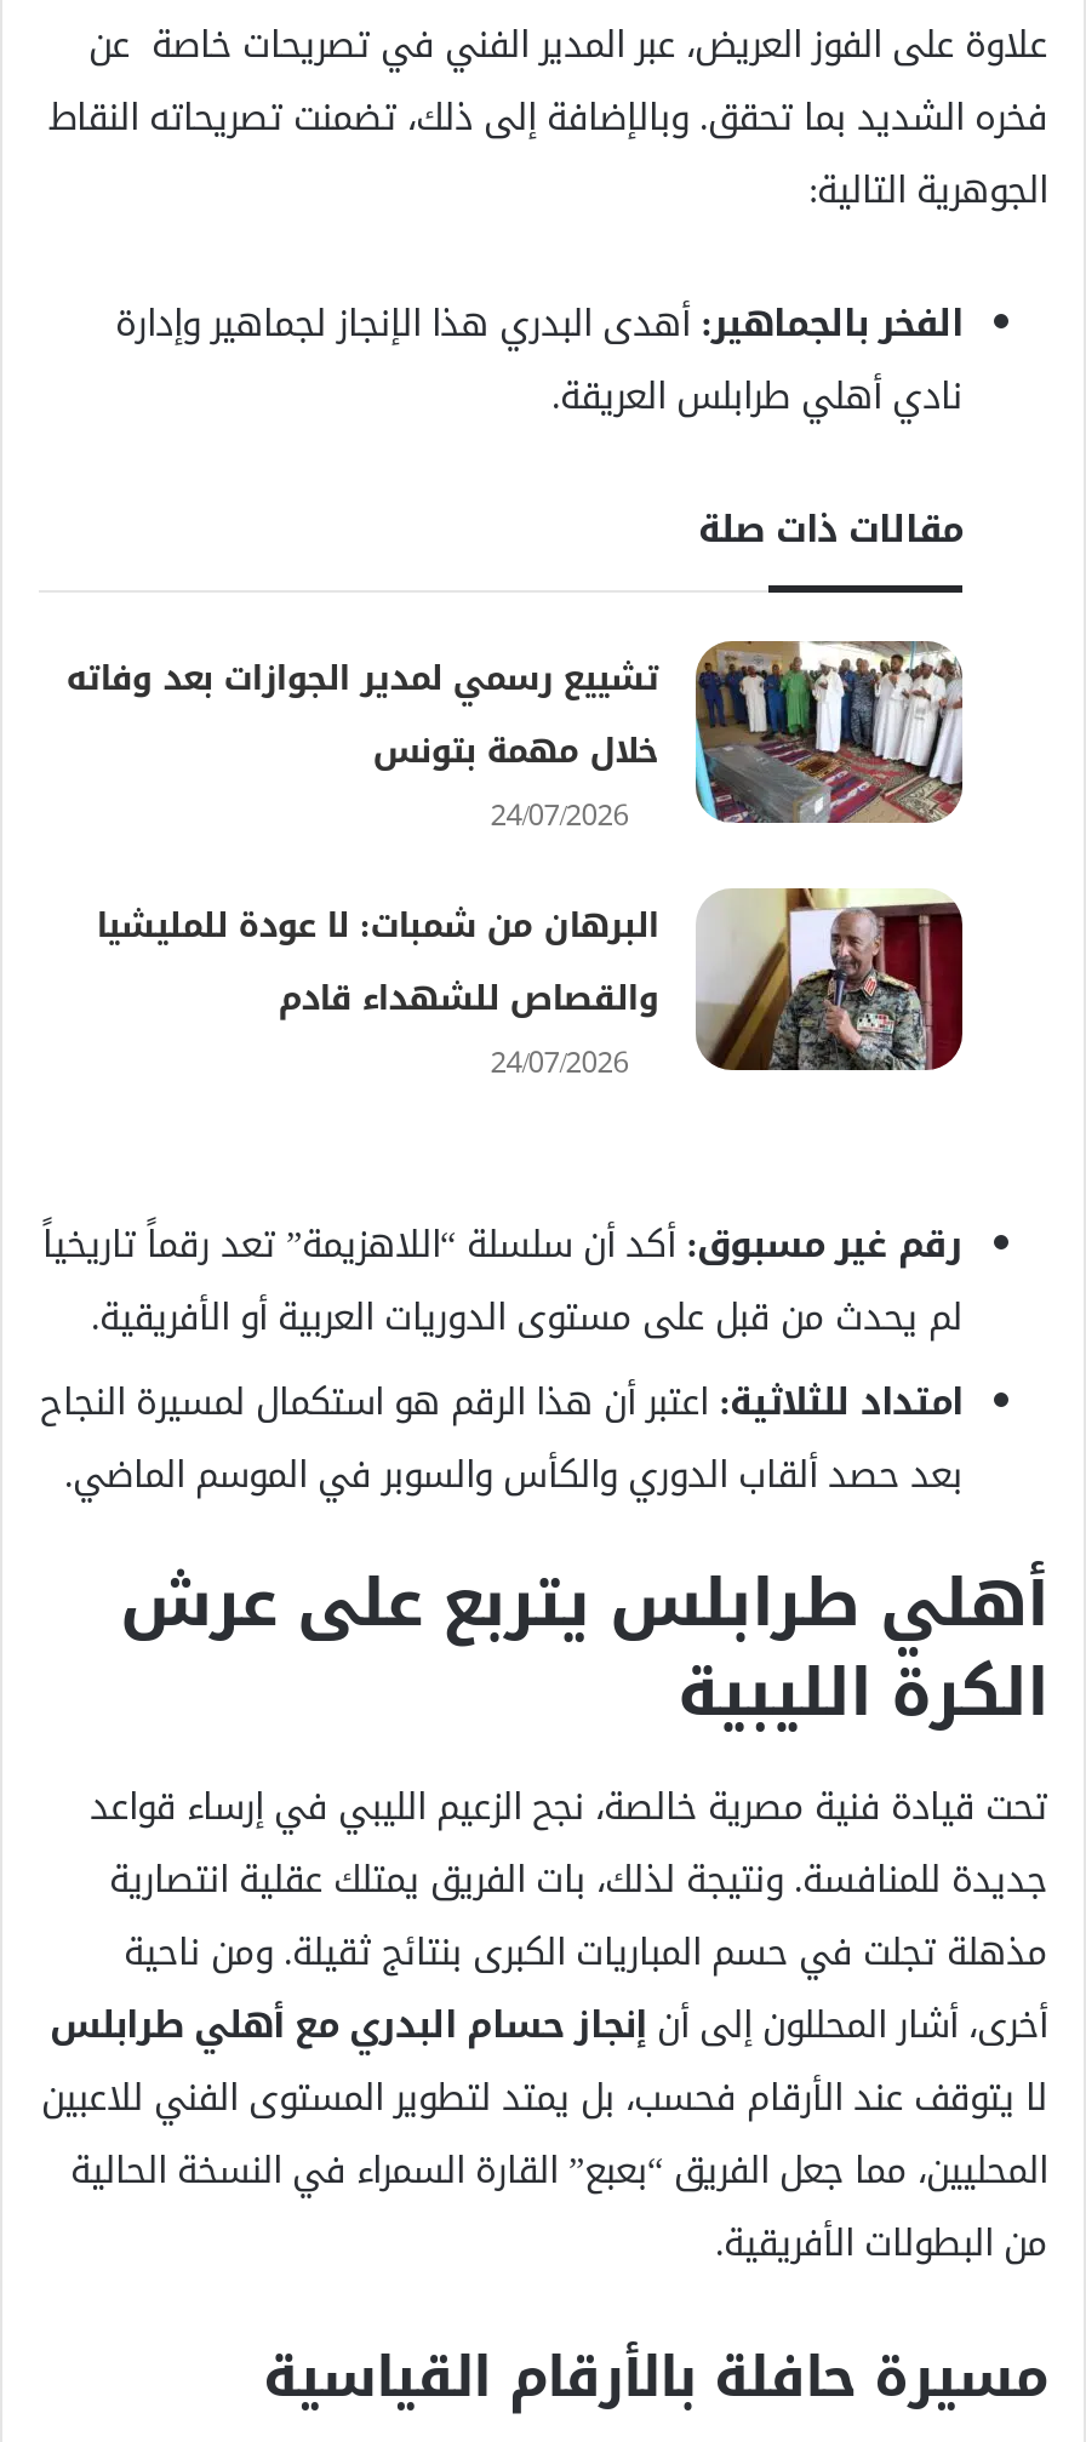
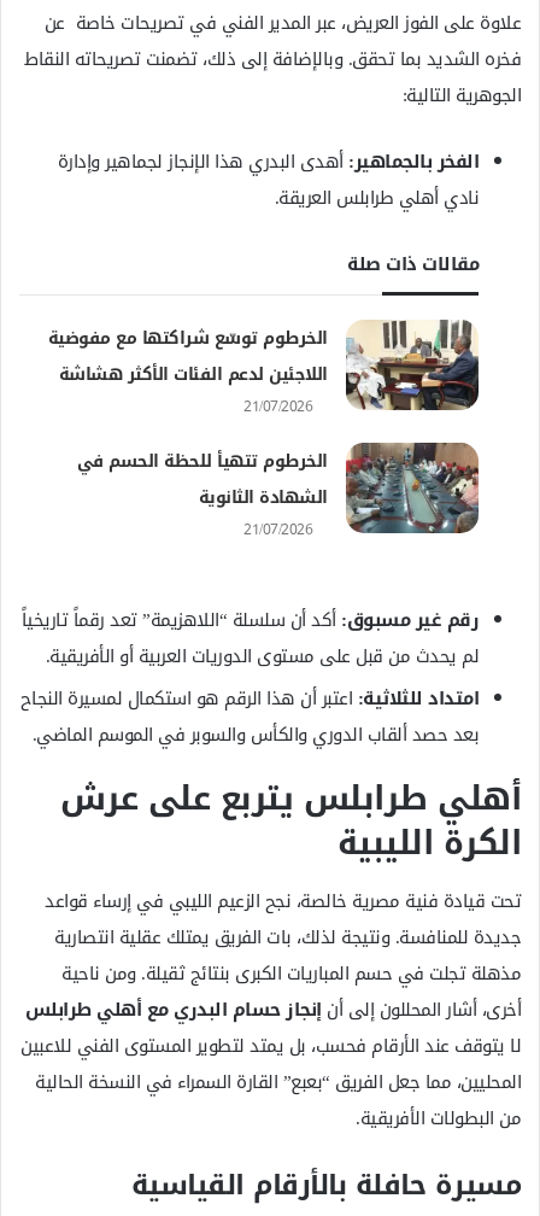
- [image]
- تشييع رسمي لمدير الجوازات بعد وفاته
- خلال مهمة بتونس
- 24/07/2026
+ [image]
+ الخرطوم توسّع شراكتها مع مفوضية
+ اللاجئين لدعم الفئات الأكثر هشاشة
+ 21/07/2026

- [image]
- البرهان من شمبات: لا عودة للمليشيا
- والقصاص للشهداء قادم
- 24/07/2026
+ [image]
+ الخرطوم تتهيأ للحظة الحسم في
+ الشهادة الثانوية
+ 21/07/2026
